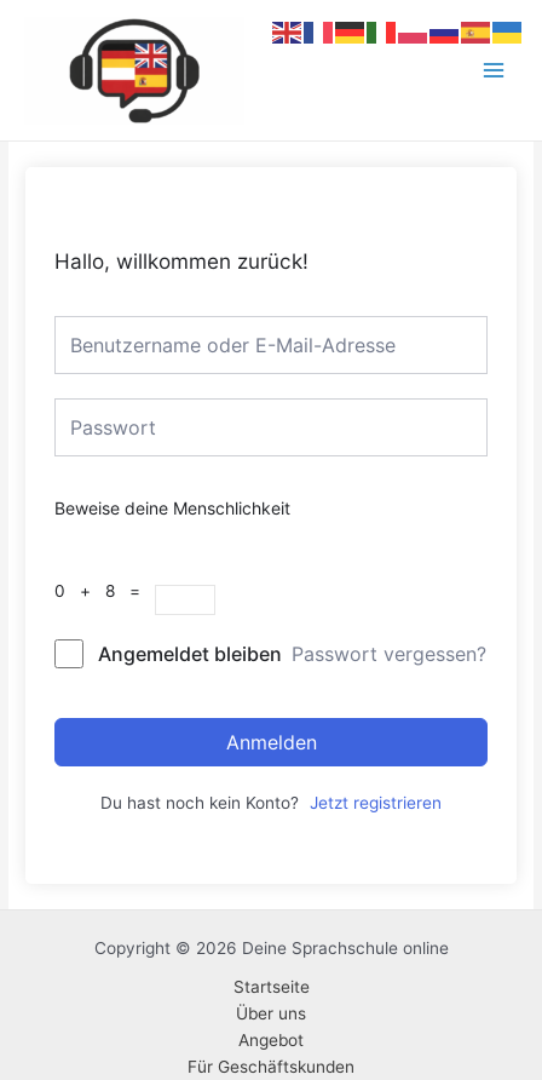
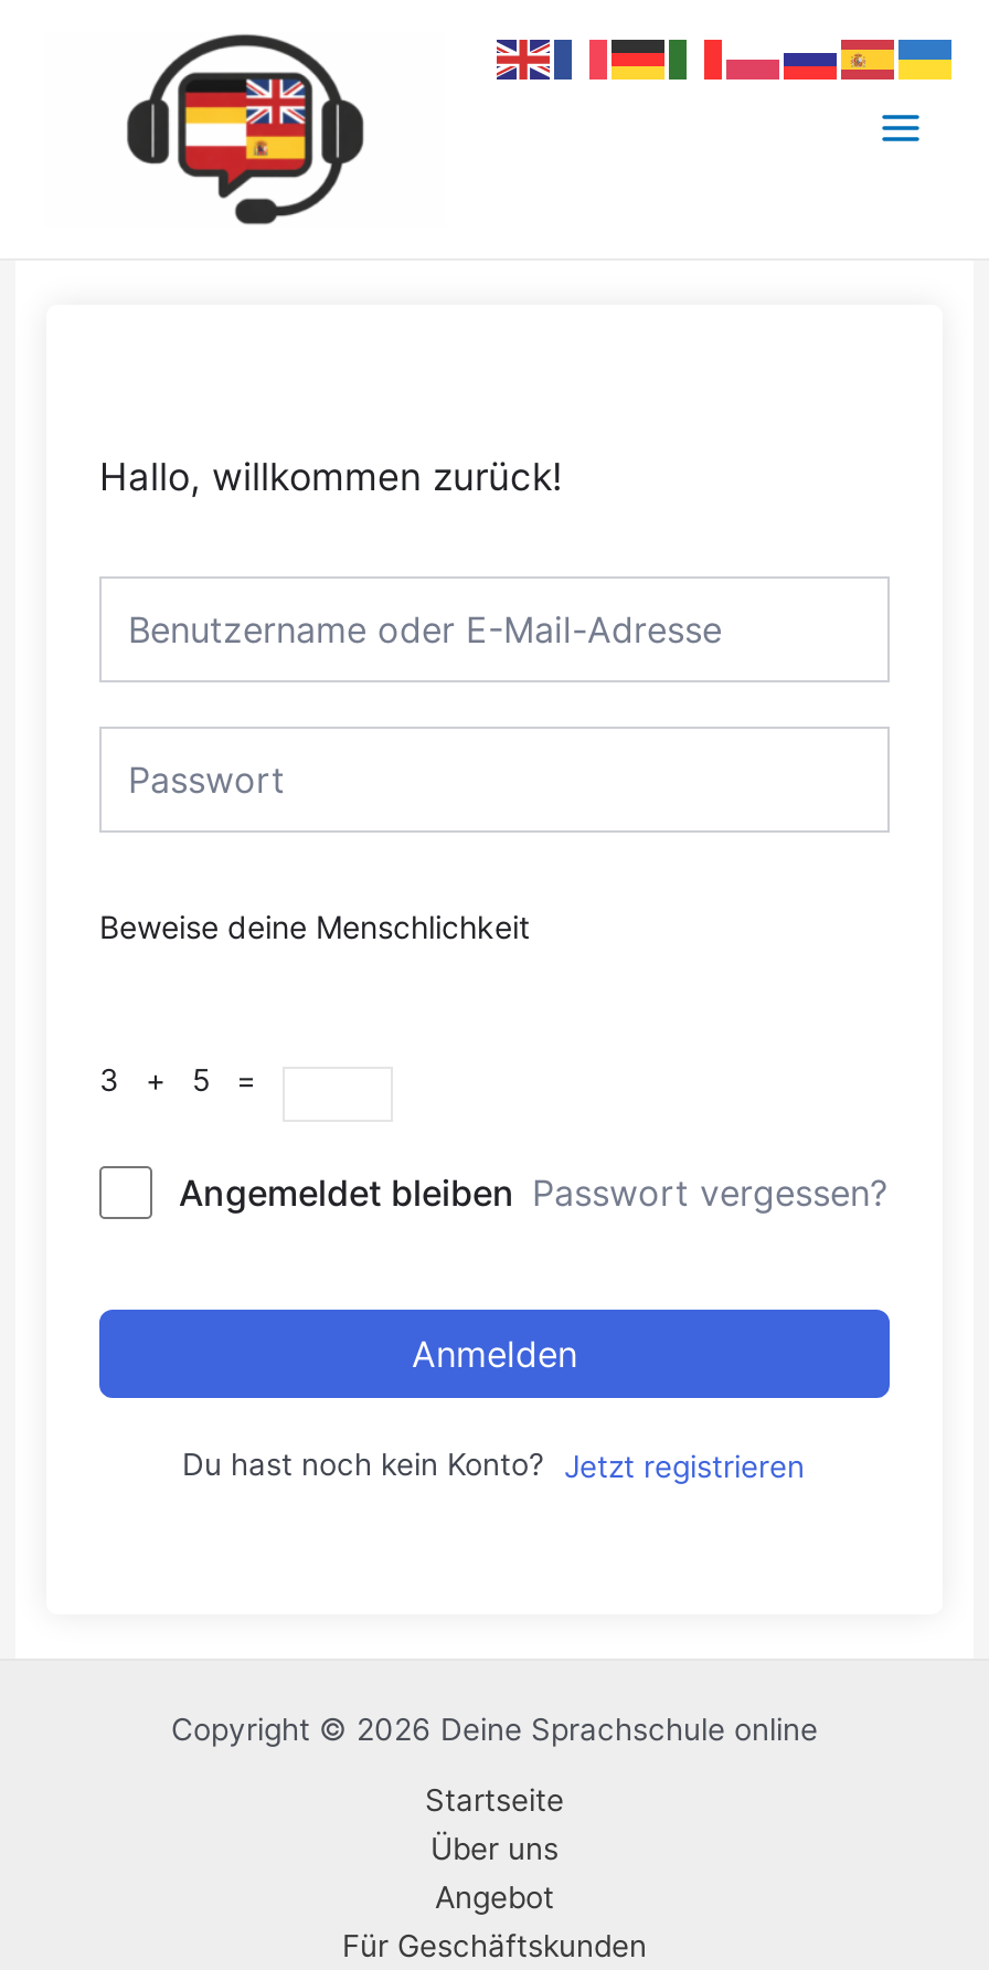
- 0 + 8 =
+ 3 + 5 =
